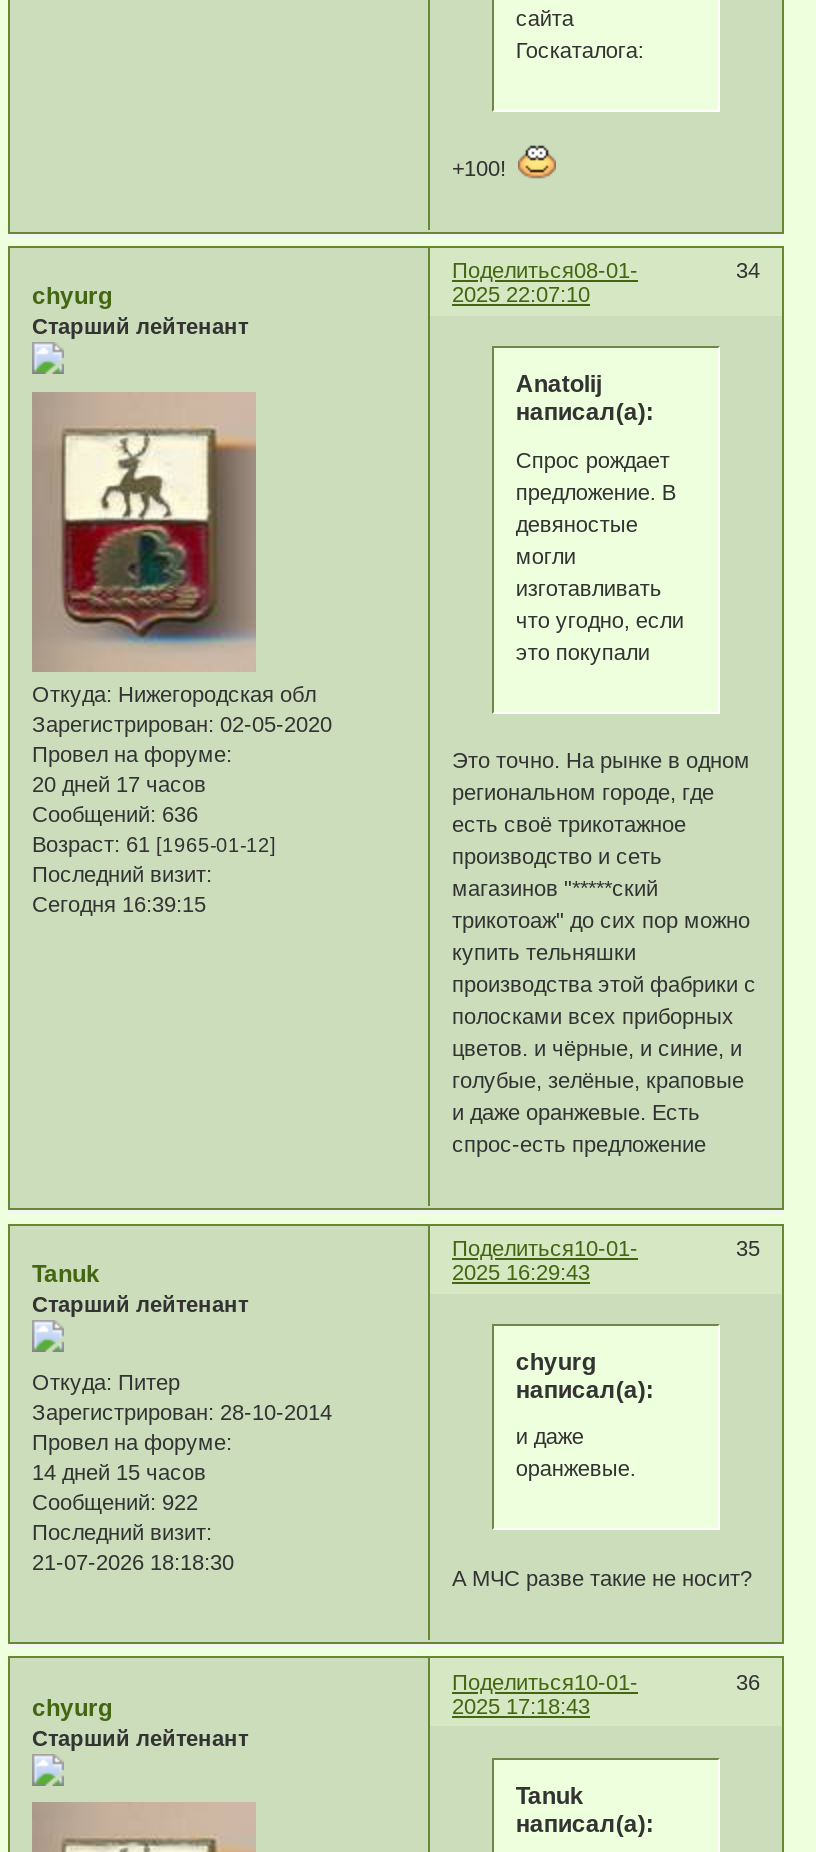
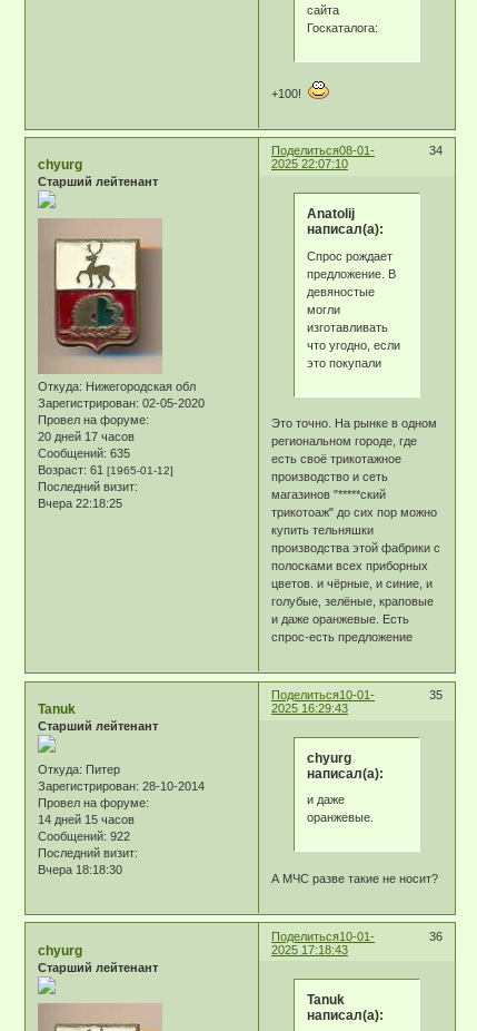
- Сообщений: 636
+ Сообщений: 635

- Сегодня 16:39:15
+ Вчера 22:18:25

- 21-07-2026 18:18:30
+ Вчера 18:18:30
